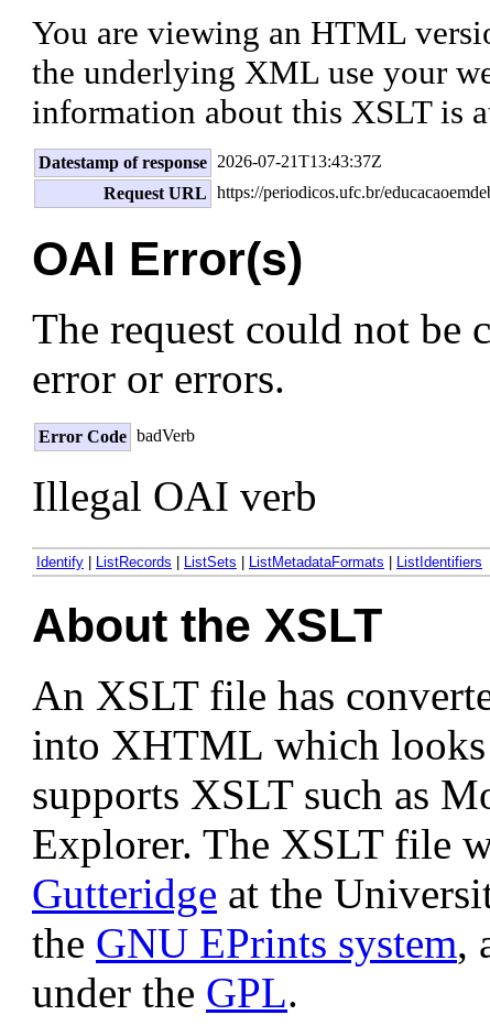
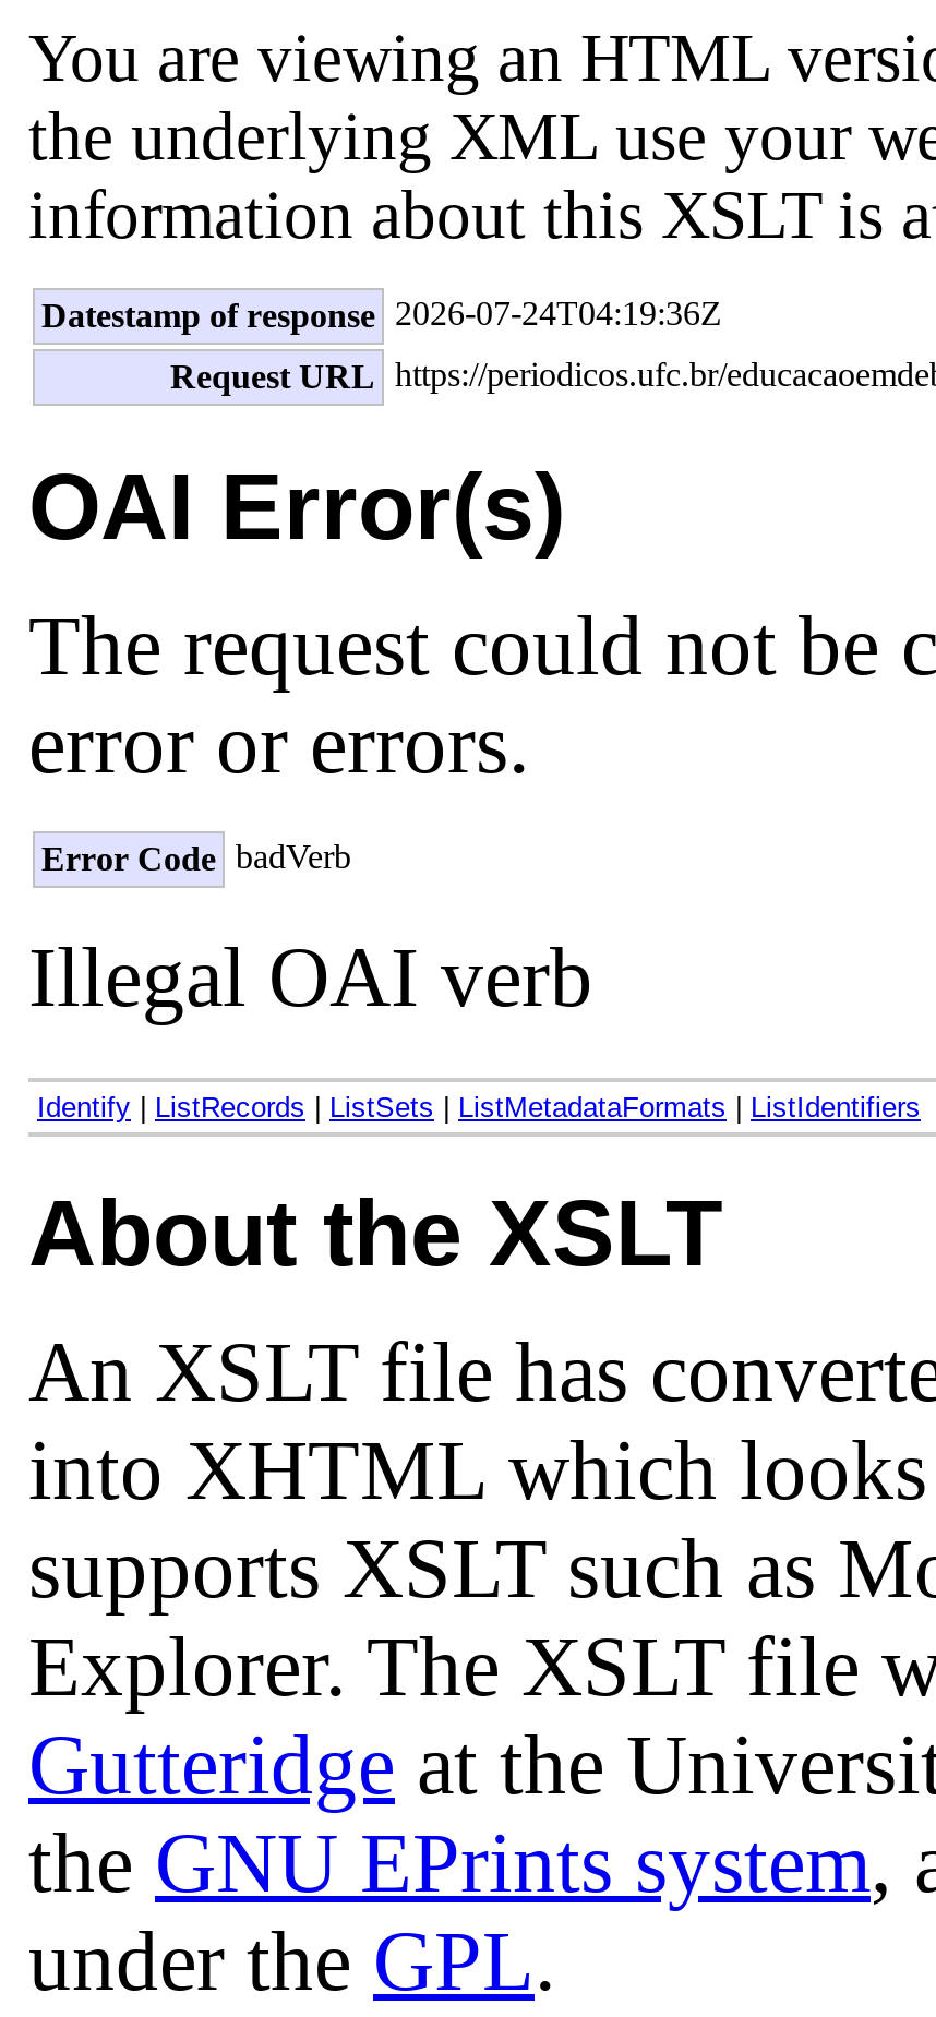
- Datestamp of response 2026-07-21T13:43:37Z
+ Datestamp of response 2026-07-24T04:19:36Z
